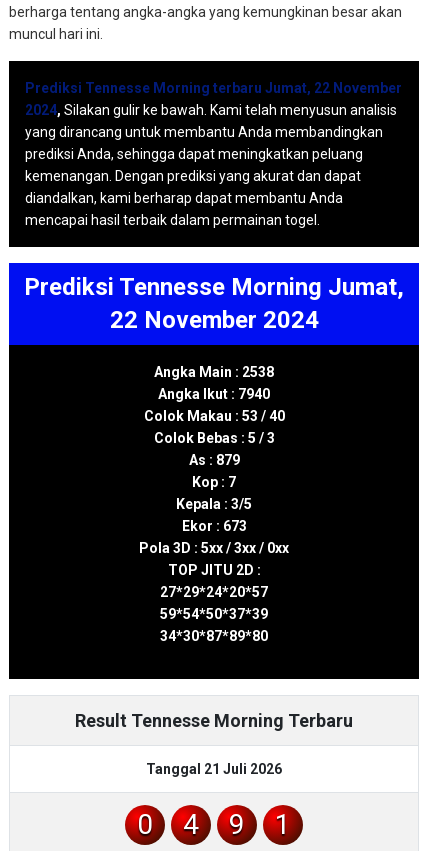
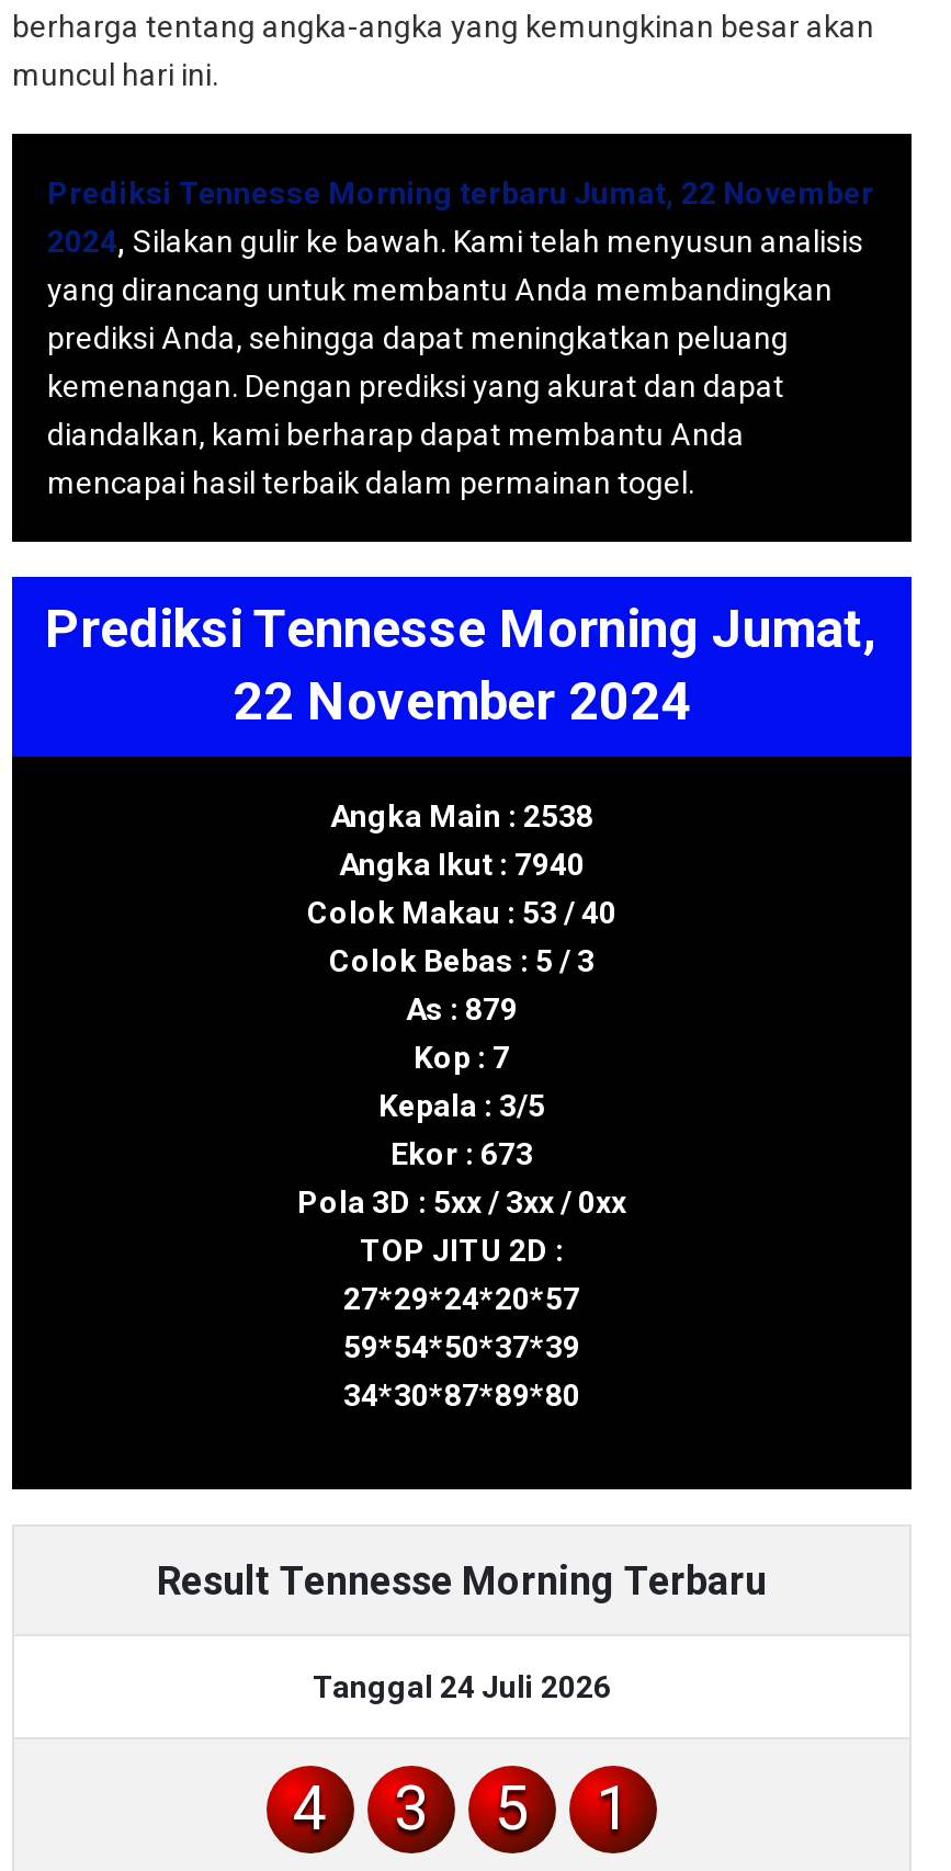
- Tanggal 21 Juli 2026
- 0
+ Tanggal 24 Juli 2026

- 9
+ 3
+ 5
